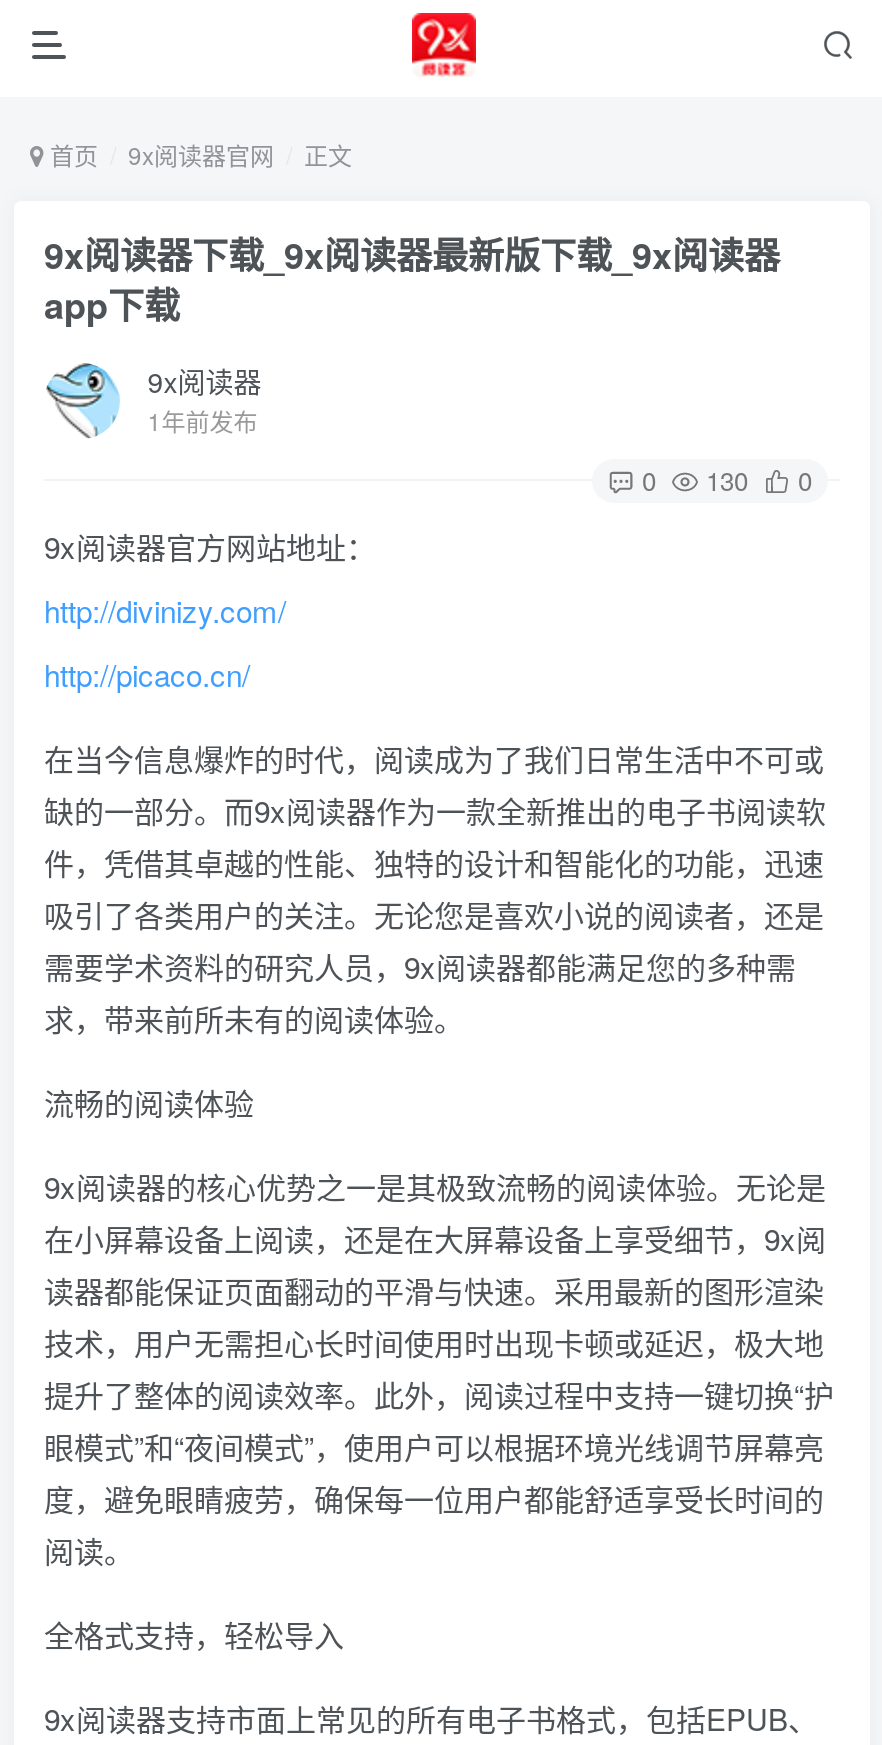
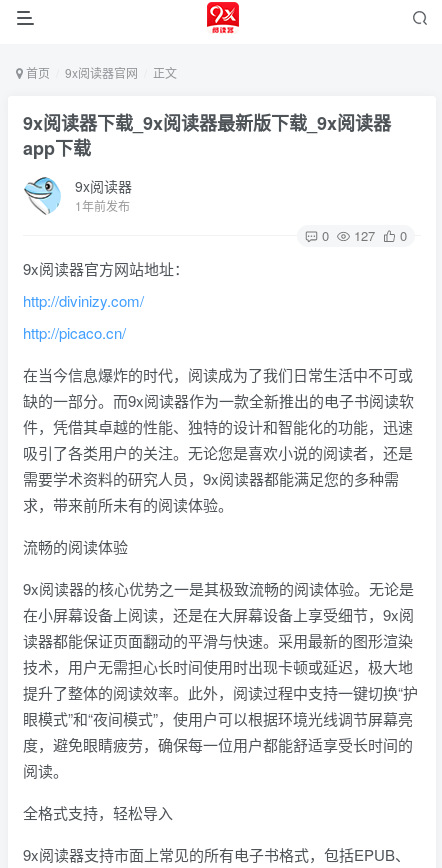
- 0 130 0
+ 0 127 0
